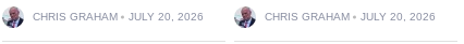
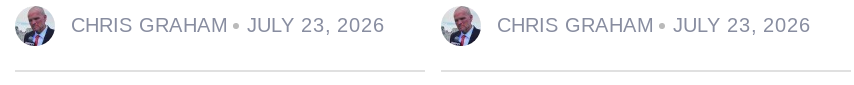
- CHRIS GRAHAM JULY 20, 2026
+ CHRIS GRAHAM JULY 23, 2026

- CHRIS GRAHAM JULY 20, 2026
+ CHRIS GRAHAM JULY 23, 2026
